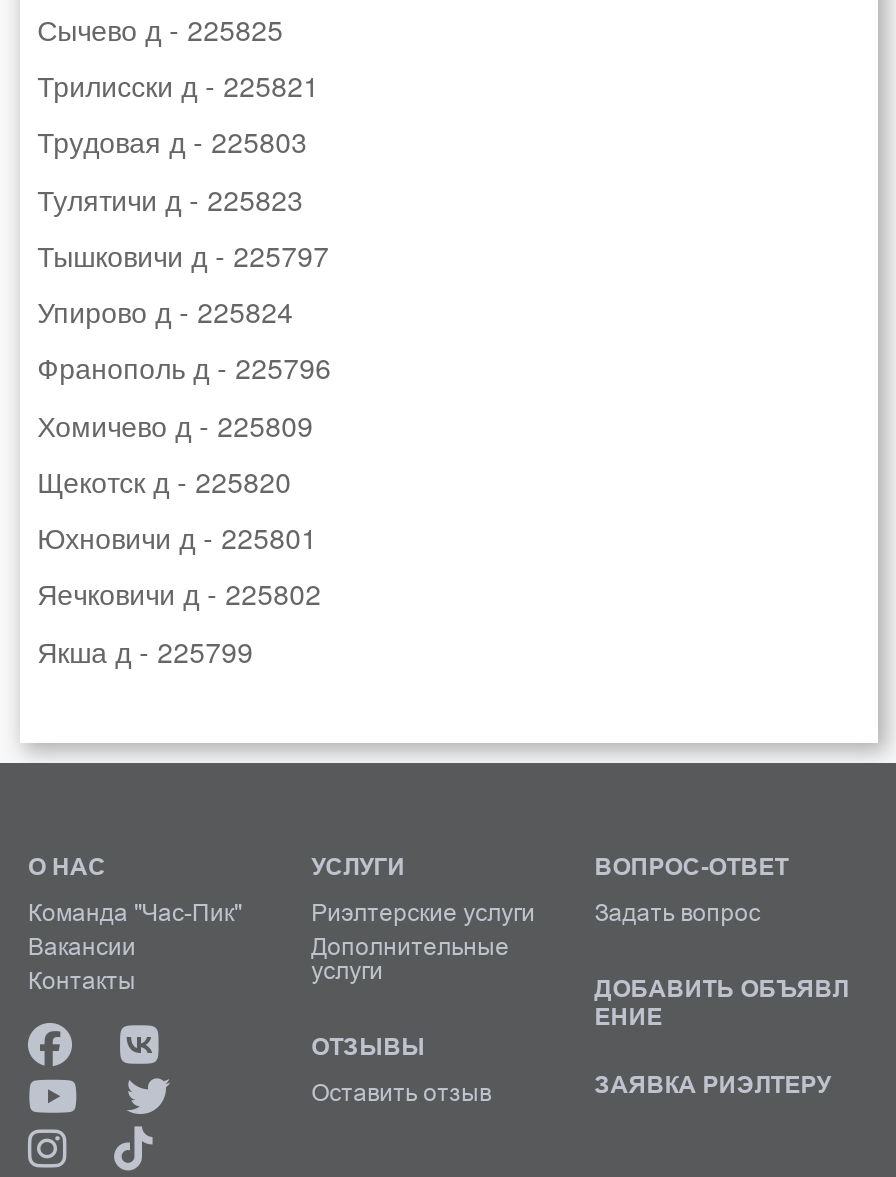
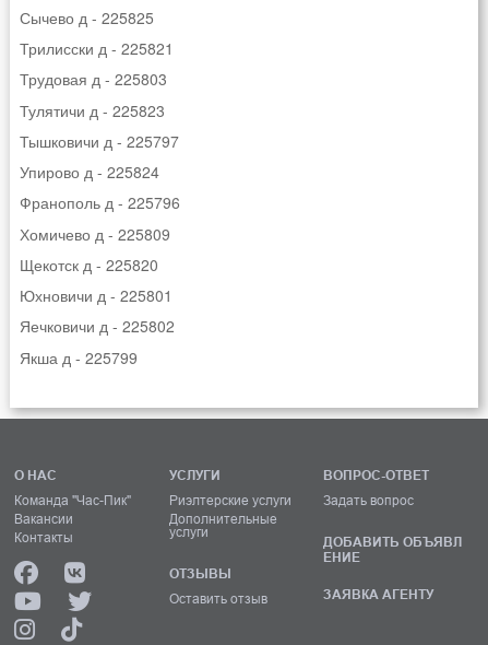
- ЗАЯВКА РИЭЛТЕРУ
+ ЗАЯВКА АГЕНТУ
